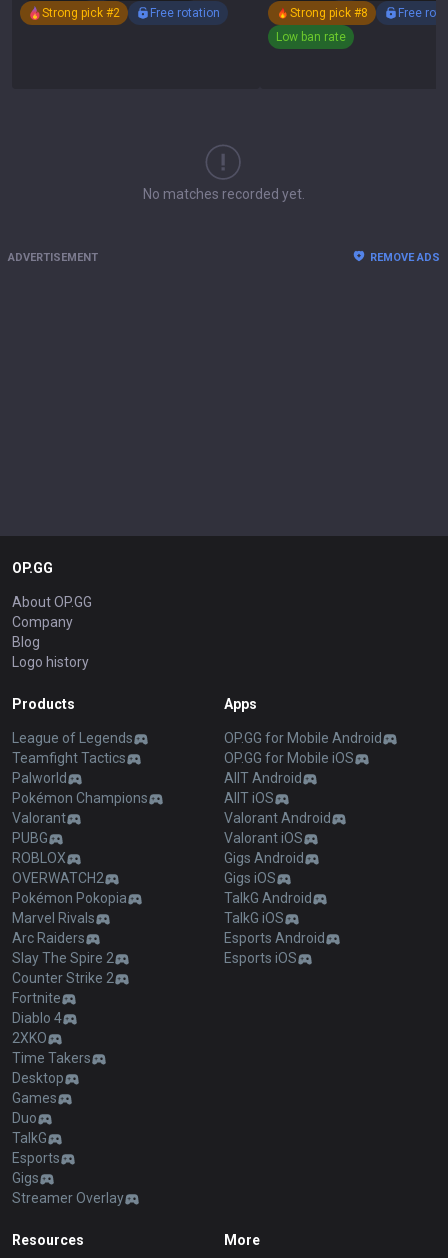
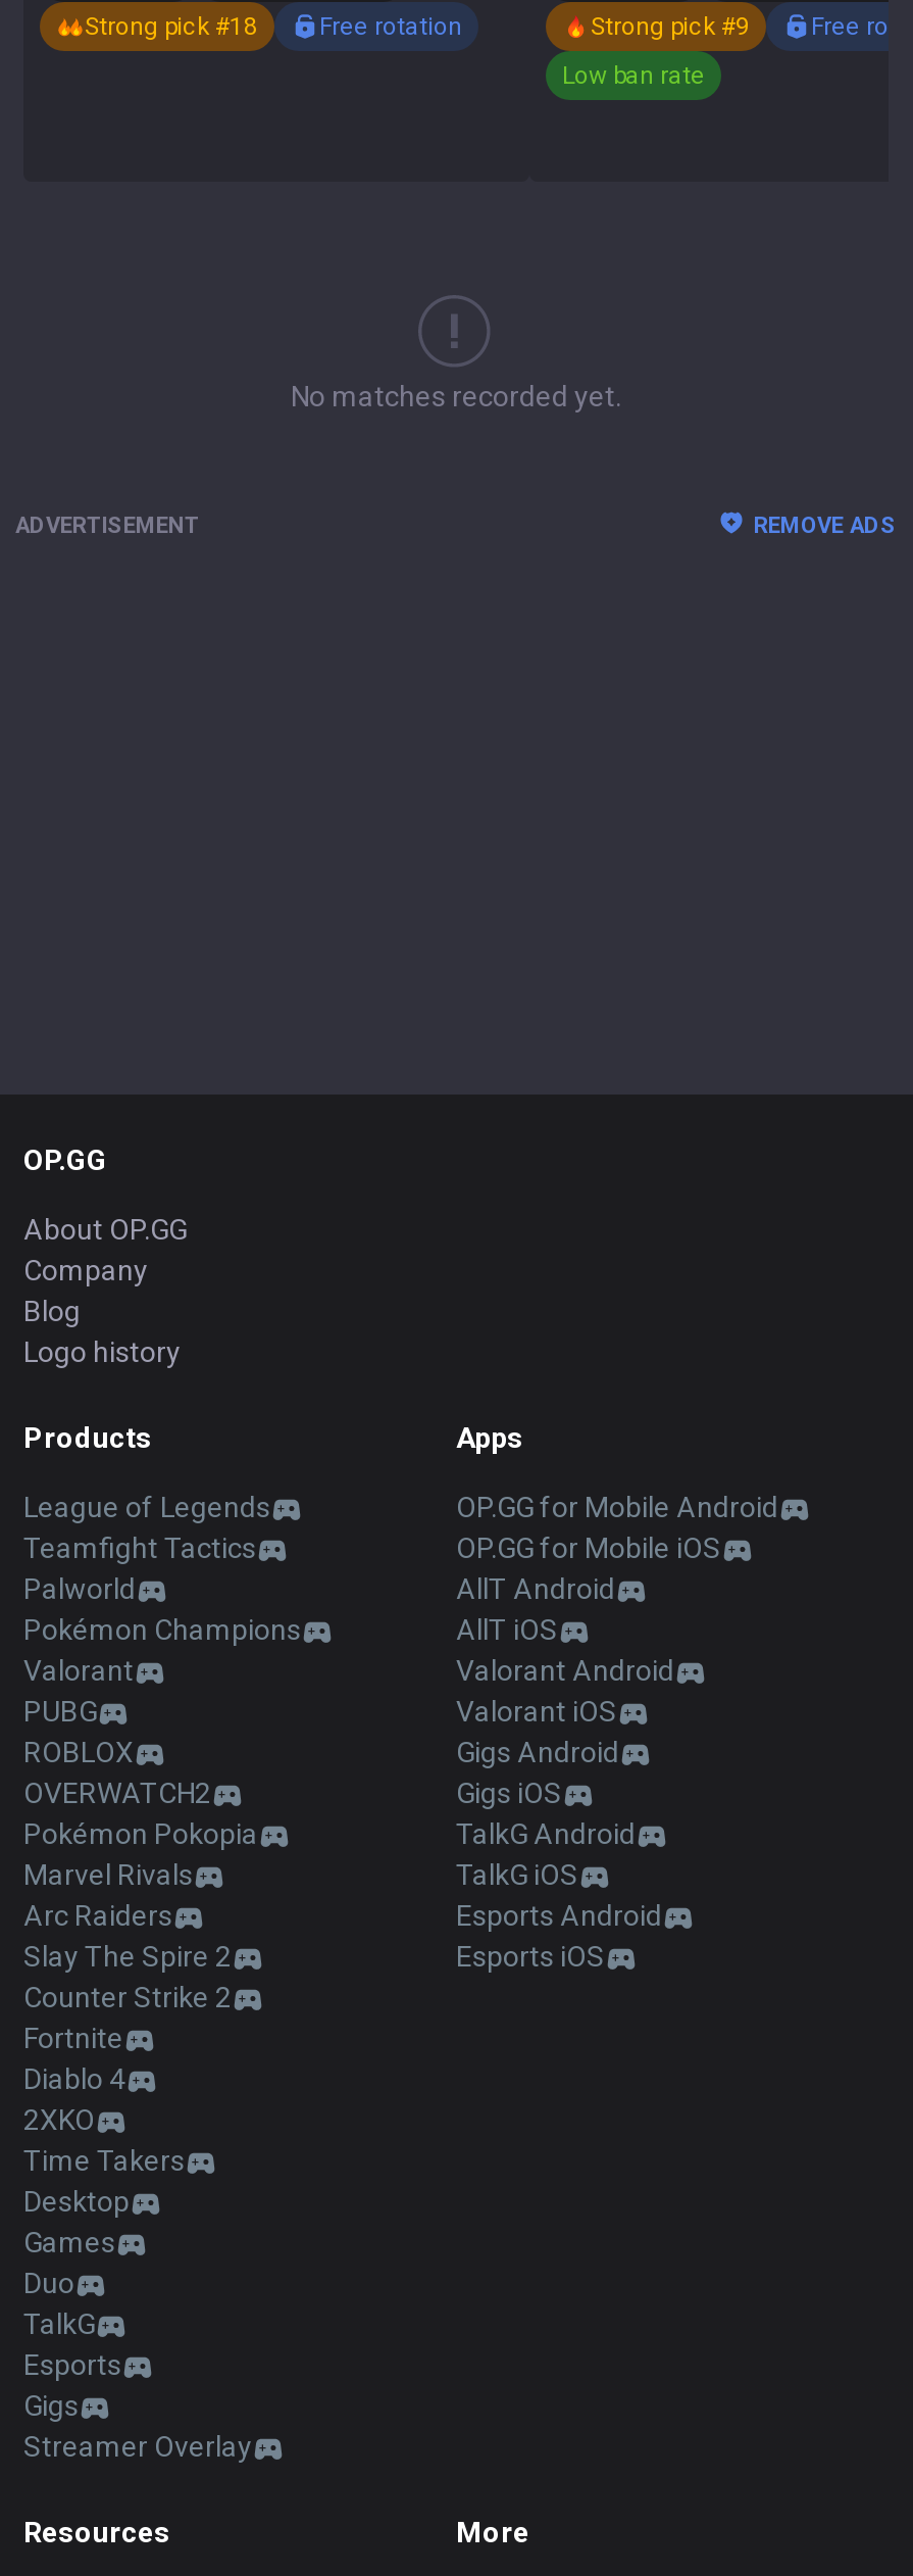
- Strong pick #2
+ Strong pick #18

- Strong pick #8
+ Strong pick #9
